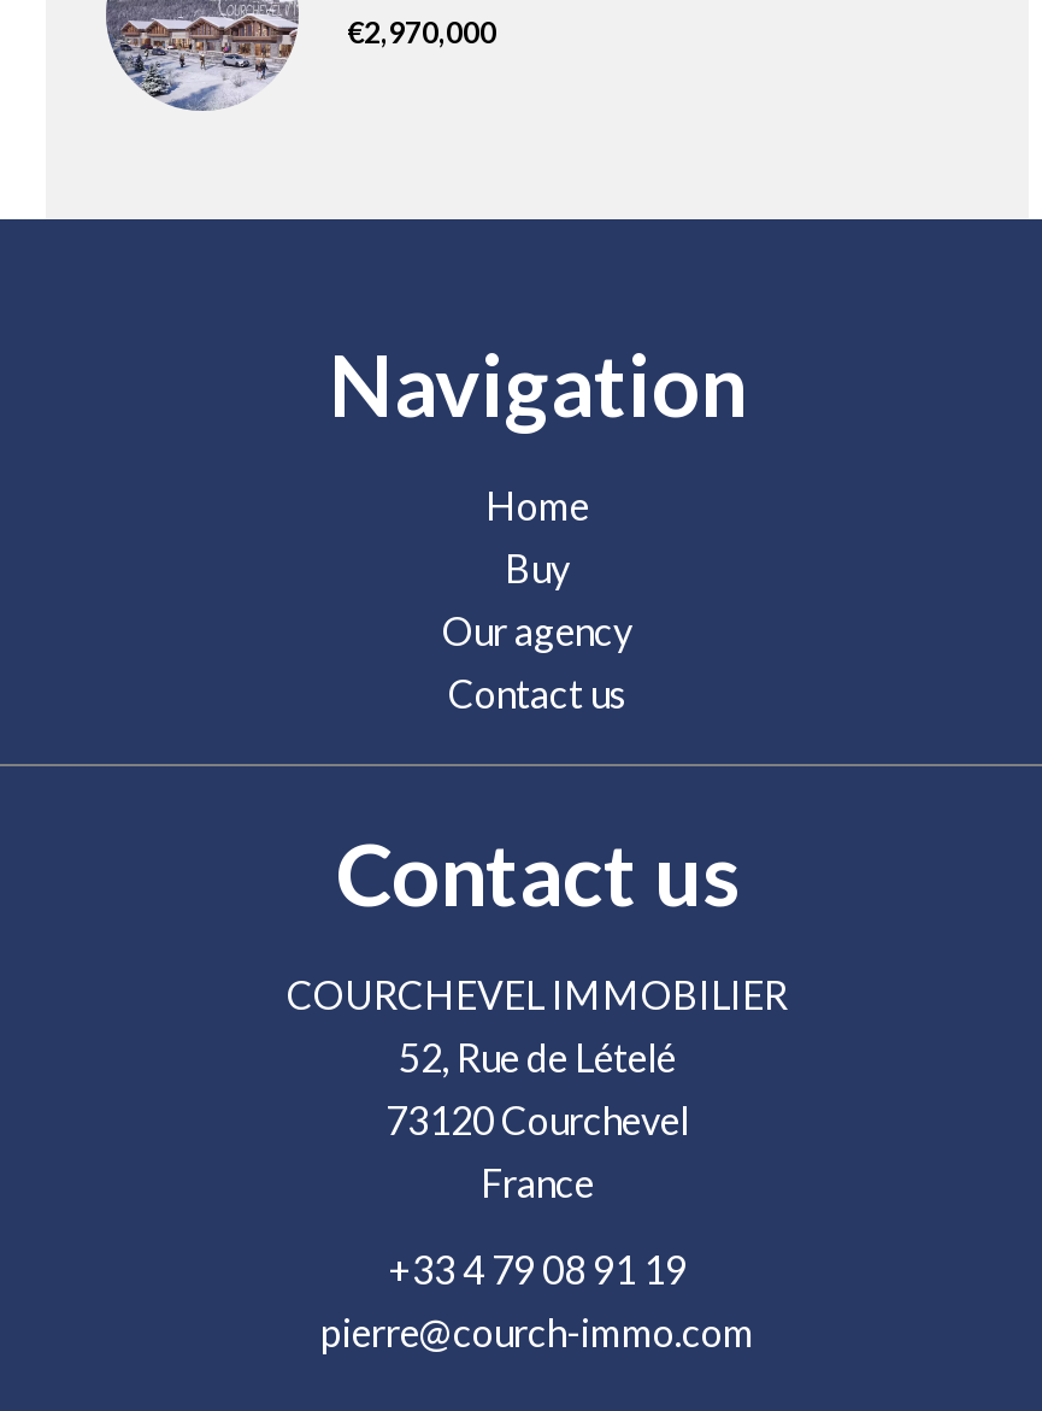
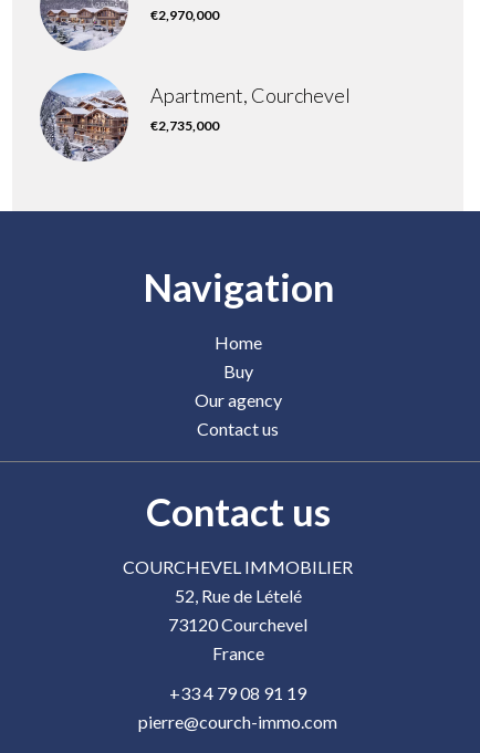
+ [image]
+ Apartment, Courchevel
+ €2,735,000
